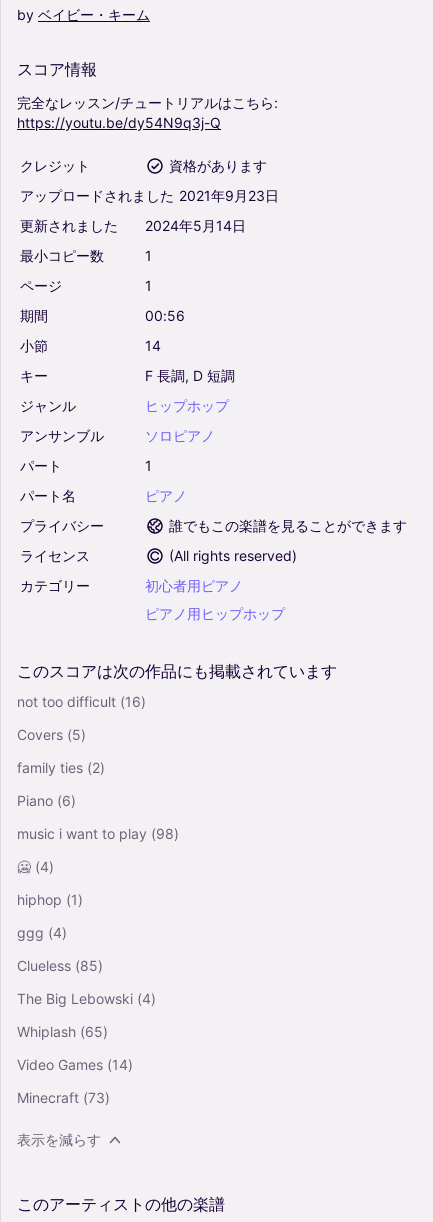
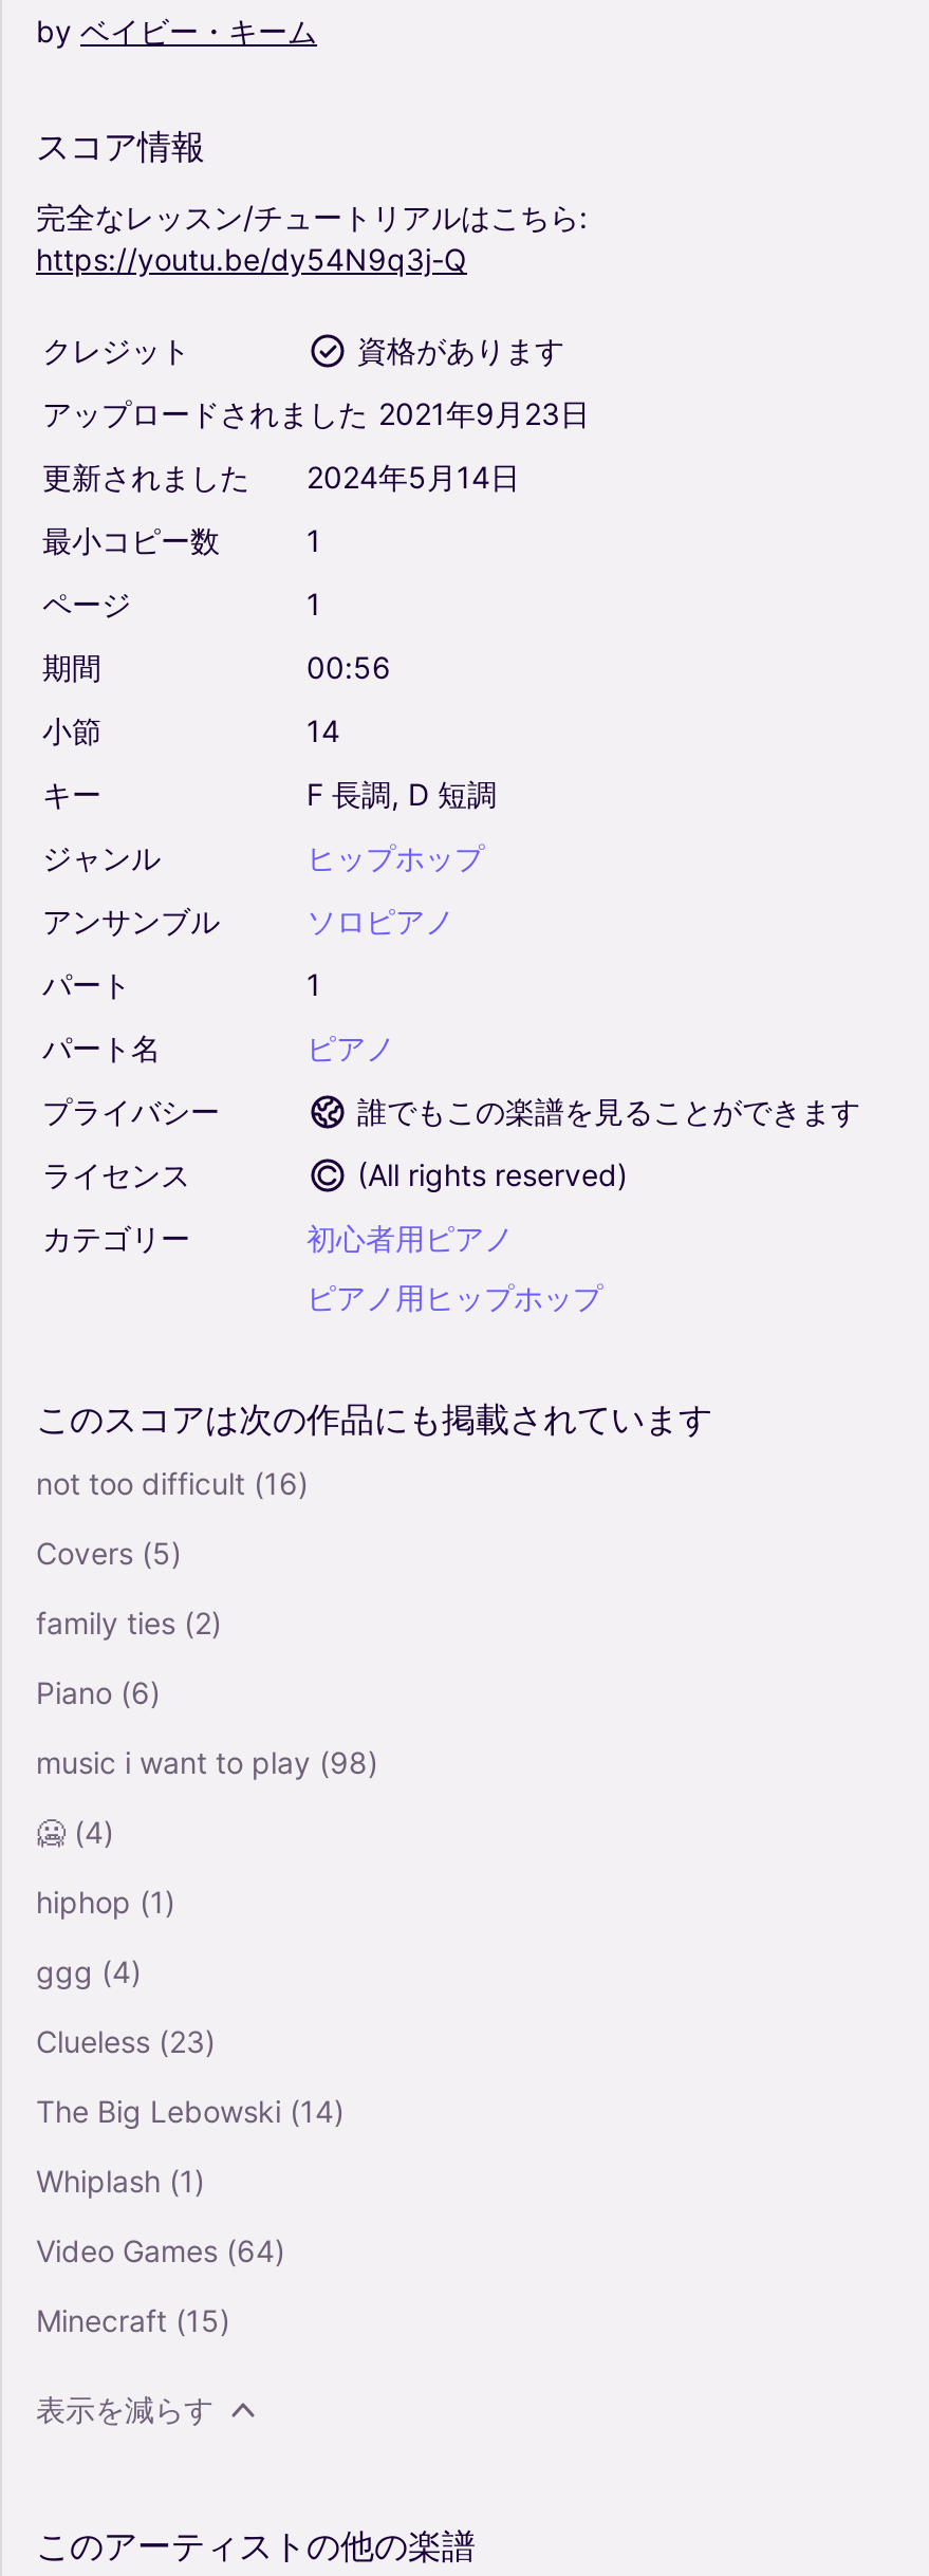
- Clueless (85)
+ Clueless (23)

- The Big Lebowski (4)
+ The Big Lebowski (14)

- Whiplash (65)
+ Whiplash (1)

- Video Games (14)
+ Video Games (64)

- Minecraft (73)
+ Minecraft (15)
